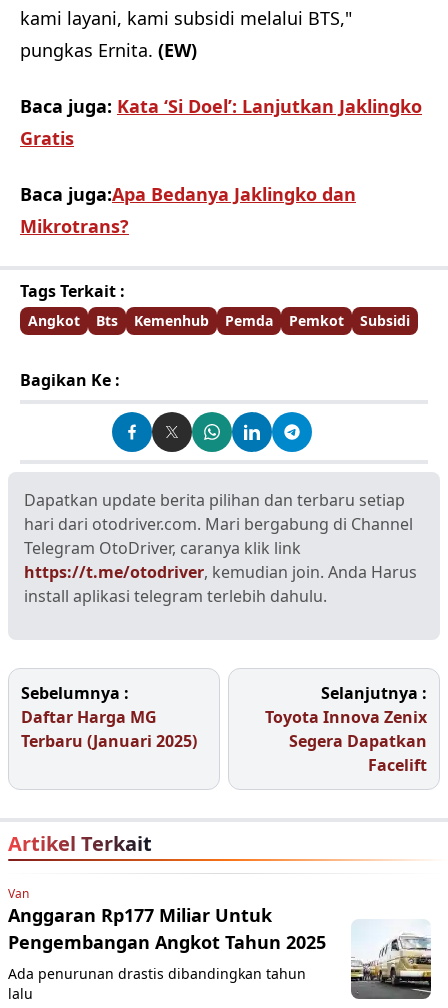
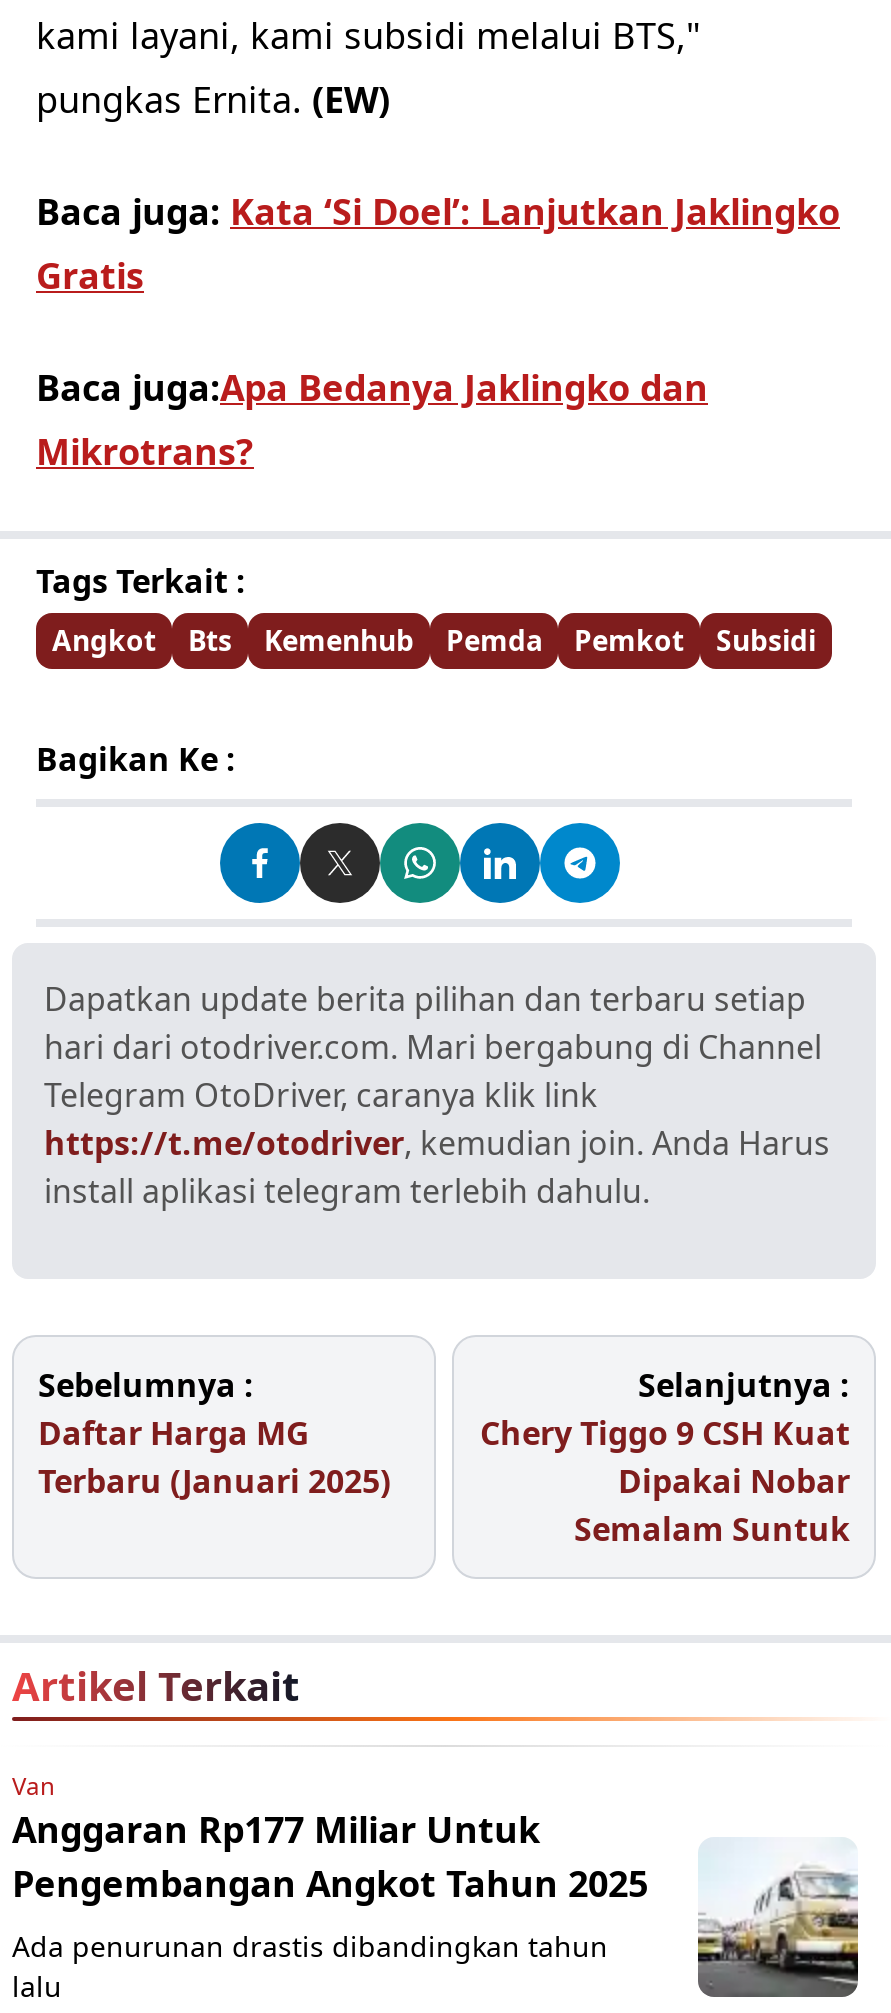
- Toyota Innova Zenix
- Segera Dapatkan
- Facelift
+ Chery Tiggo 9 CSH Kuat
+ Dipakai Nobar
+ Semalam Suntuk
